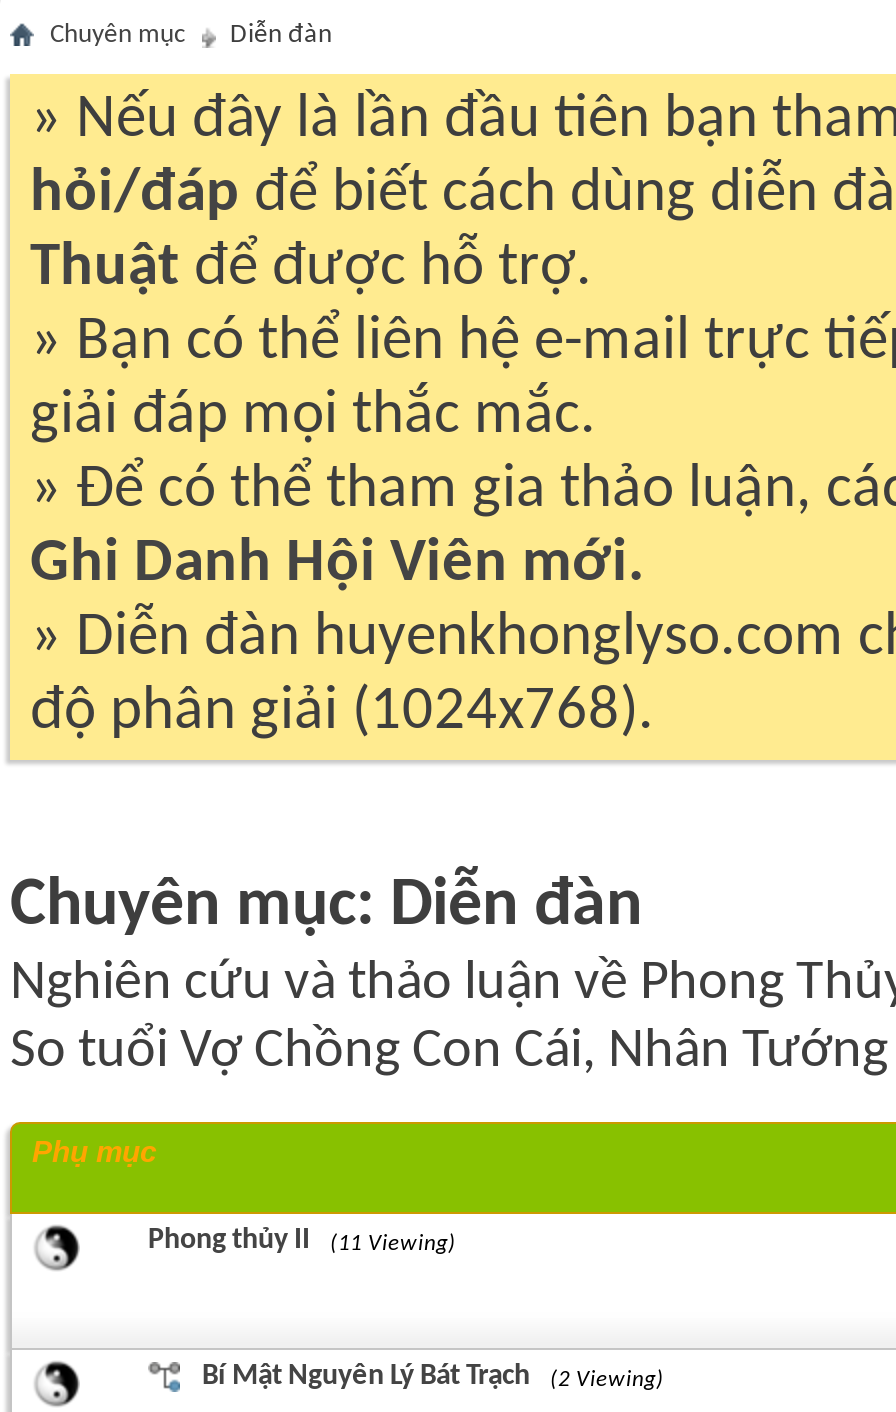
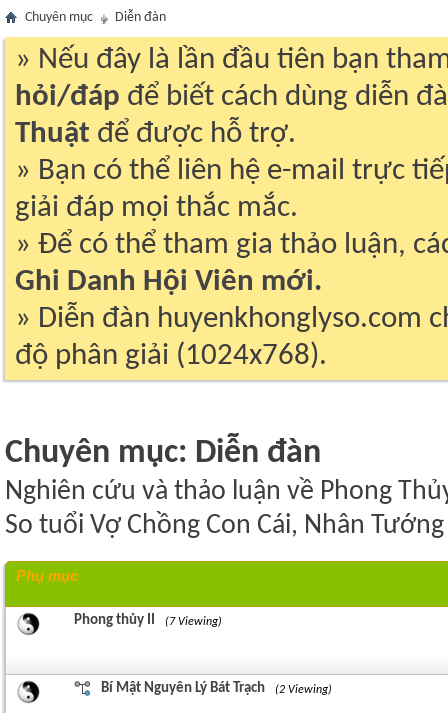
- Phong thủy II (11 Viewing)
+ Phong thủy II (7 Viewing)
